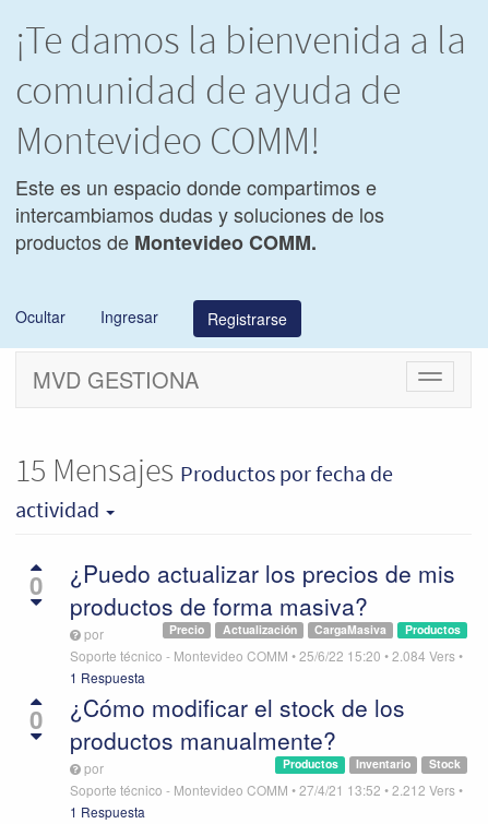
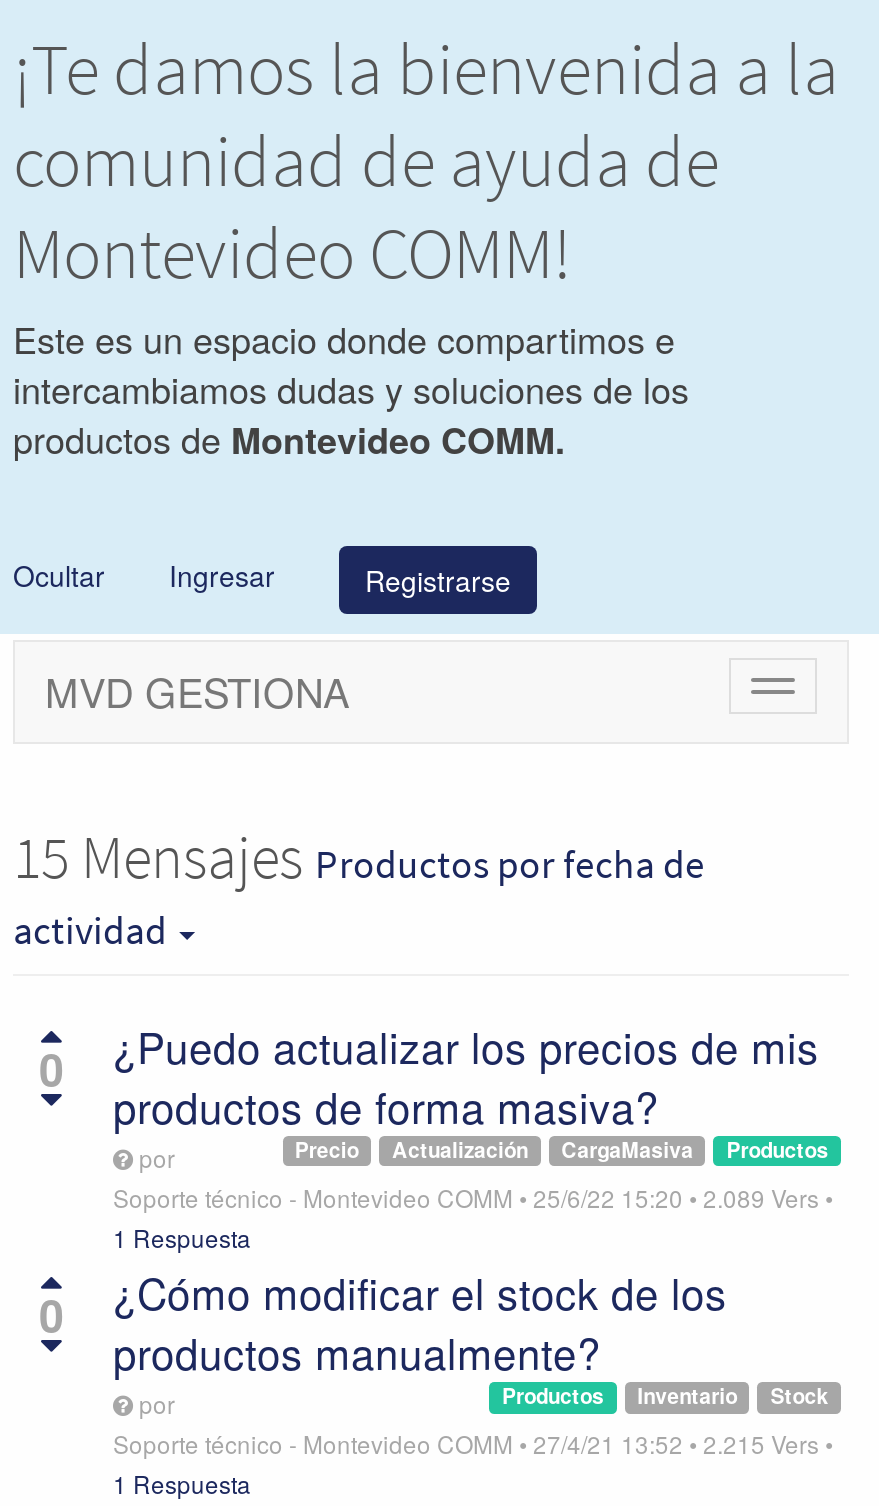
- Soporte técnico - Montevideo COMM • 25/6/22 15:20 • 2.084 Vers •
+ Soporte técnico - Montevideo COMM • 25/6/22 15:20 • 2.089 Vers •

- Soporte técnico - Montevideo COMM • 27/4/21 13:52 • 2.212 Vers •
+ Soporte técnico - Montevideo COMM • 27/4/21 13:52 • 2.215 Vers •
